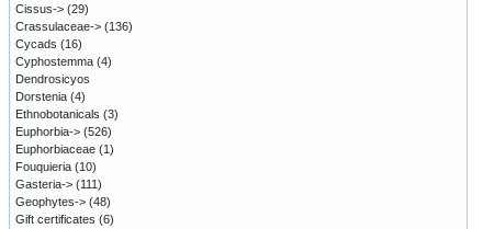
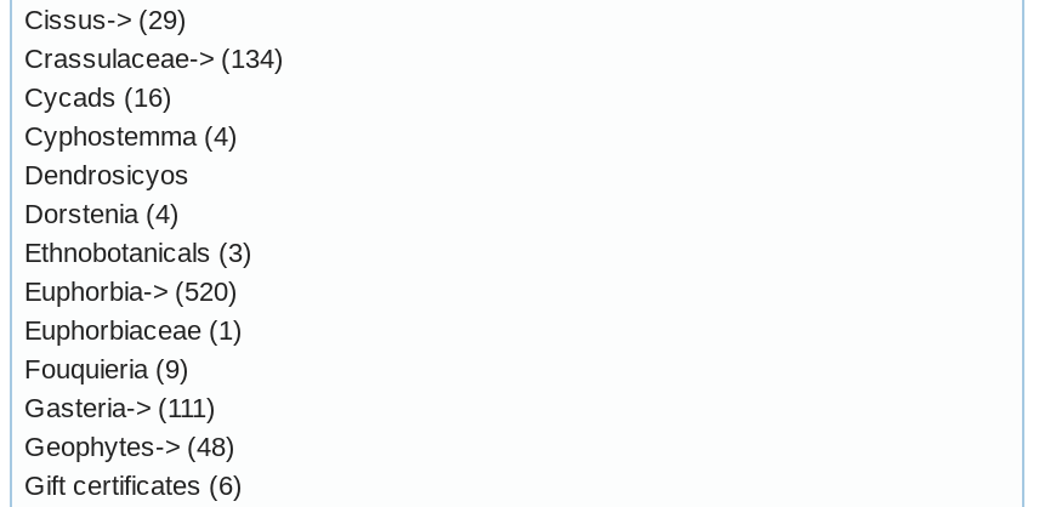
- Crassulaceae-> (136)
+ Crassulaceae-> (134)

- Euphorbia-> (526)
+ Euphorbia-> (520)

- Fouquieria (10)
+ Fouquieria (9)
